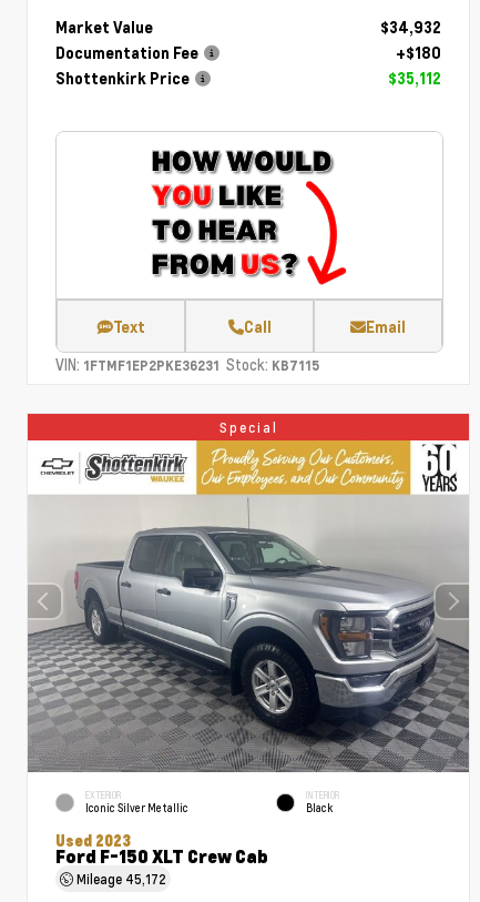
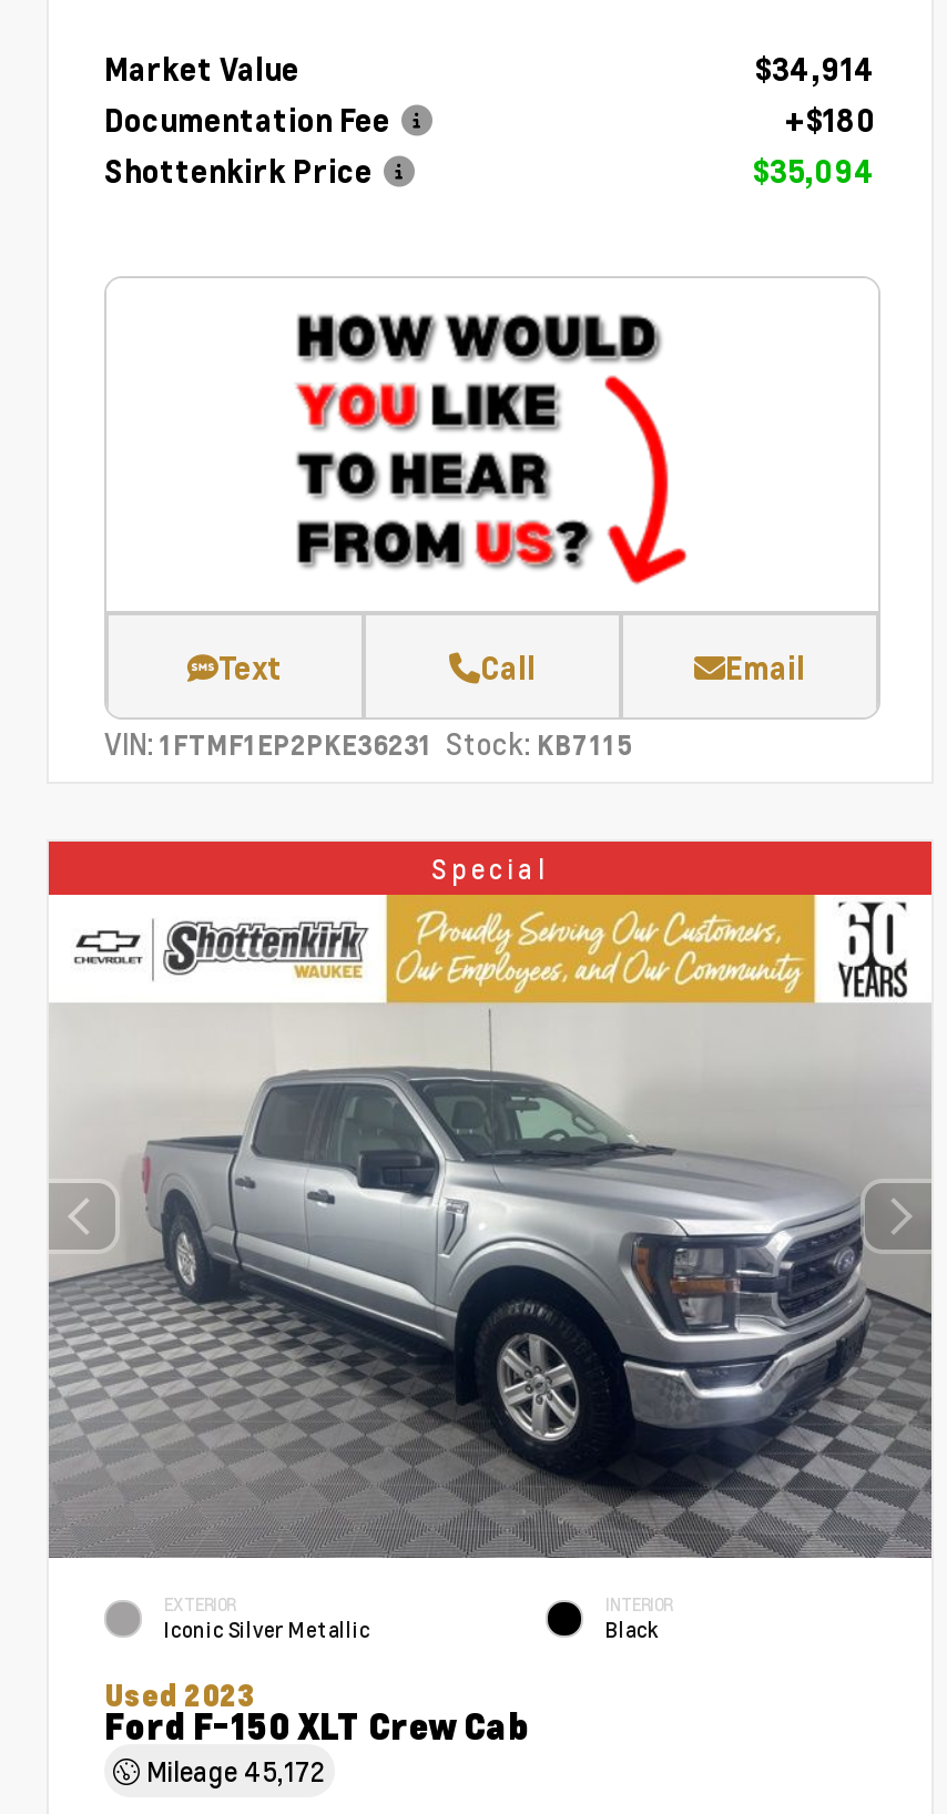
- $34,932
+ $34,914

- $35,112
+ $35,094
